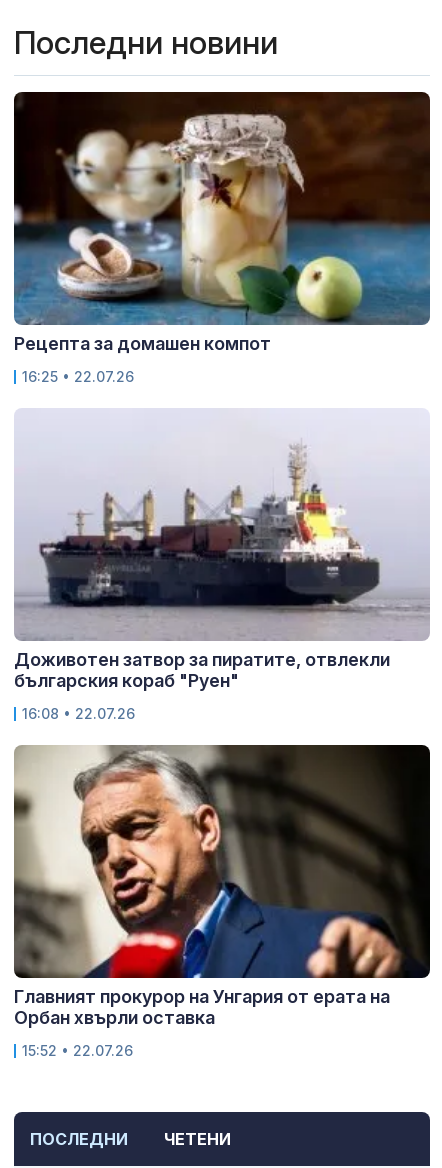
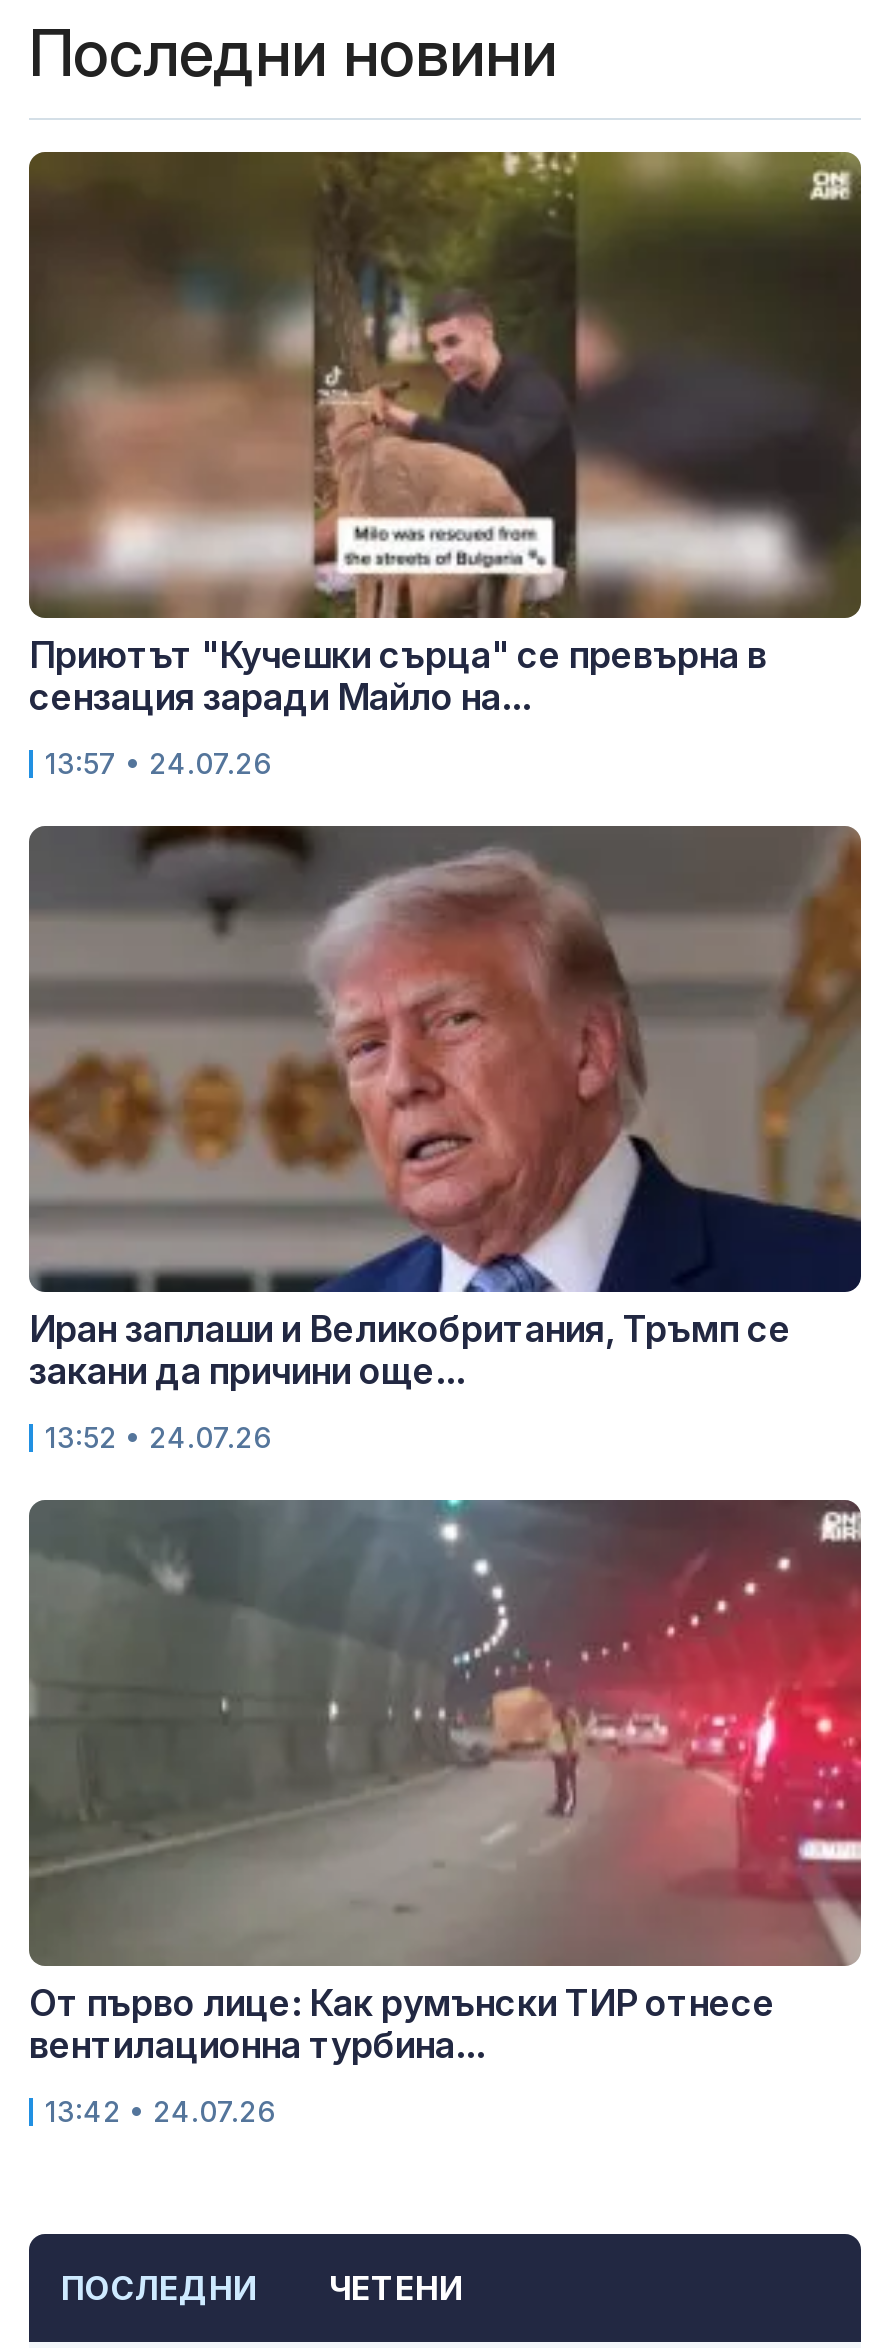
- [image]
- Рецепта за домашен компот
+ [image]
+ Приютът "Кучешки сърца" се превърна в
+ сензация заради Майло на...

- 16:25 • 22.07.26
+ 13:57 • 24.07.26

- [image]
- Доживотен затвор за пиратите, отвлекли
- българския кораб "Руен"
+ [image]
+ Иран заплаши и Великобритания, Тръмп се
+ закани да причини още...

- 16:08 • 22.07.26
+ 13:52 • 24.07.26

- [image]
- Главният прокурор на Унгария от ерата на
- Орбан хвърли оставка
+ [image]
+ От първо лице: Как румънски ТИР отнесе
+ вентилационна турбина...

- 15:52 • 22.07.26
+ 13:42 • 24.07.26
